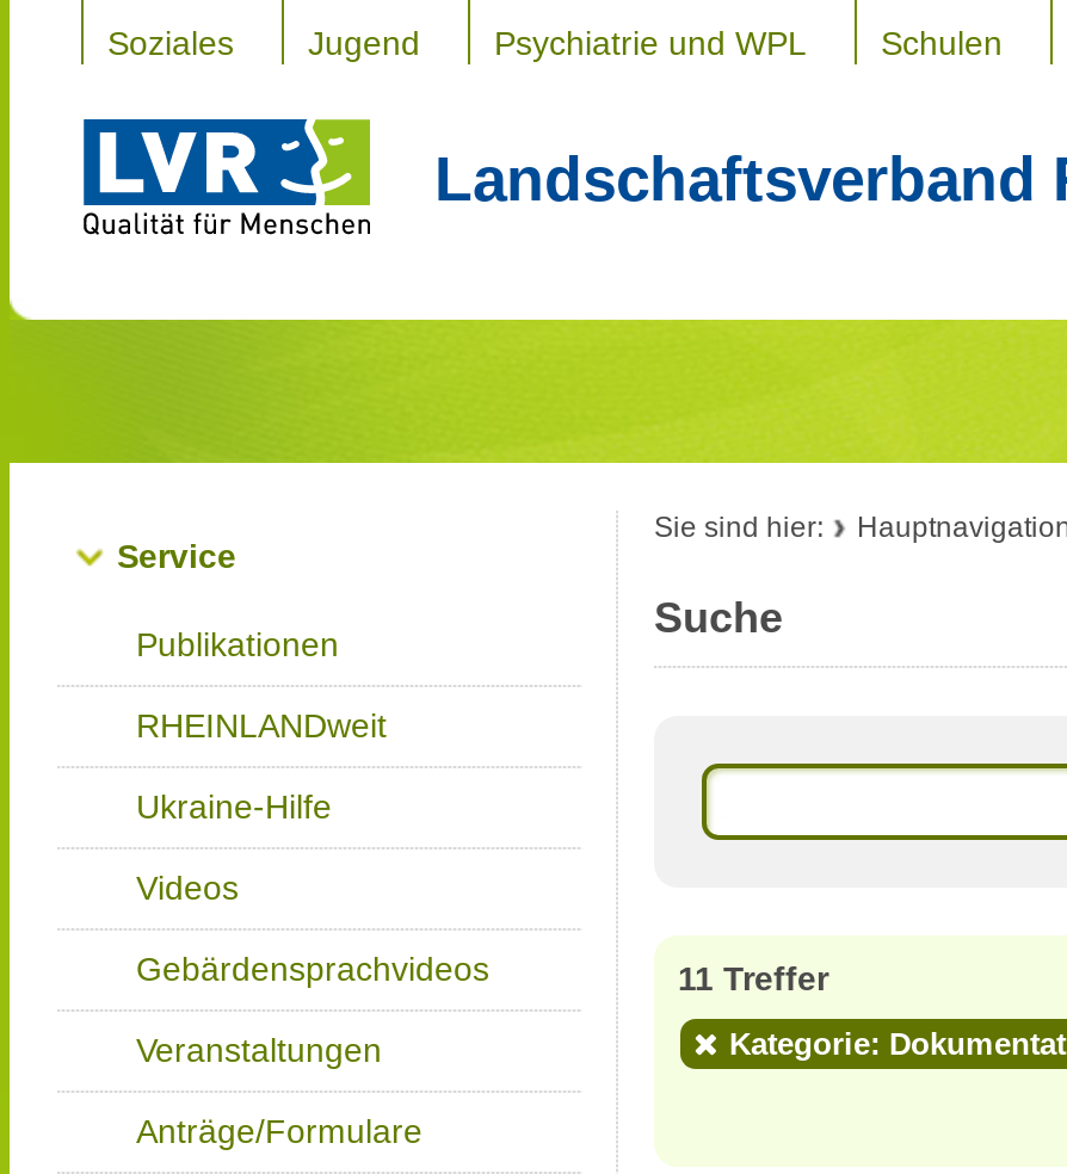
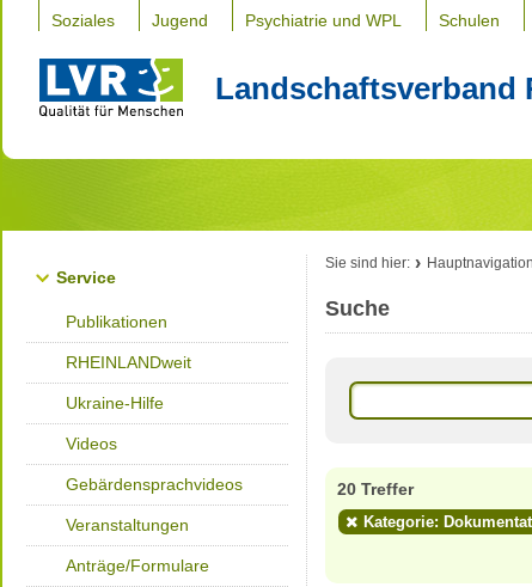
- 11 Treffer
+ 20 Treffer
